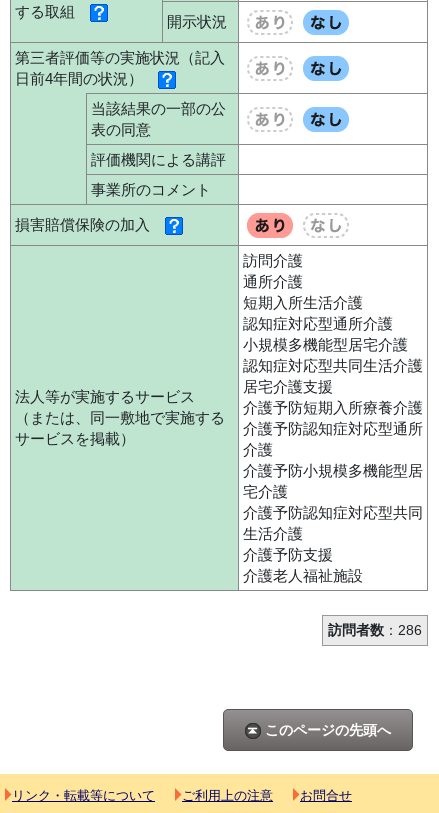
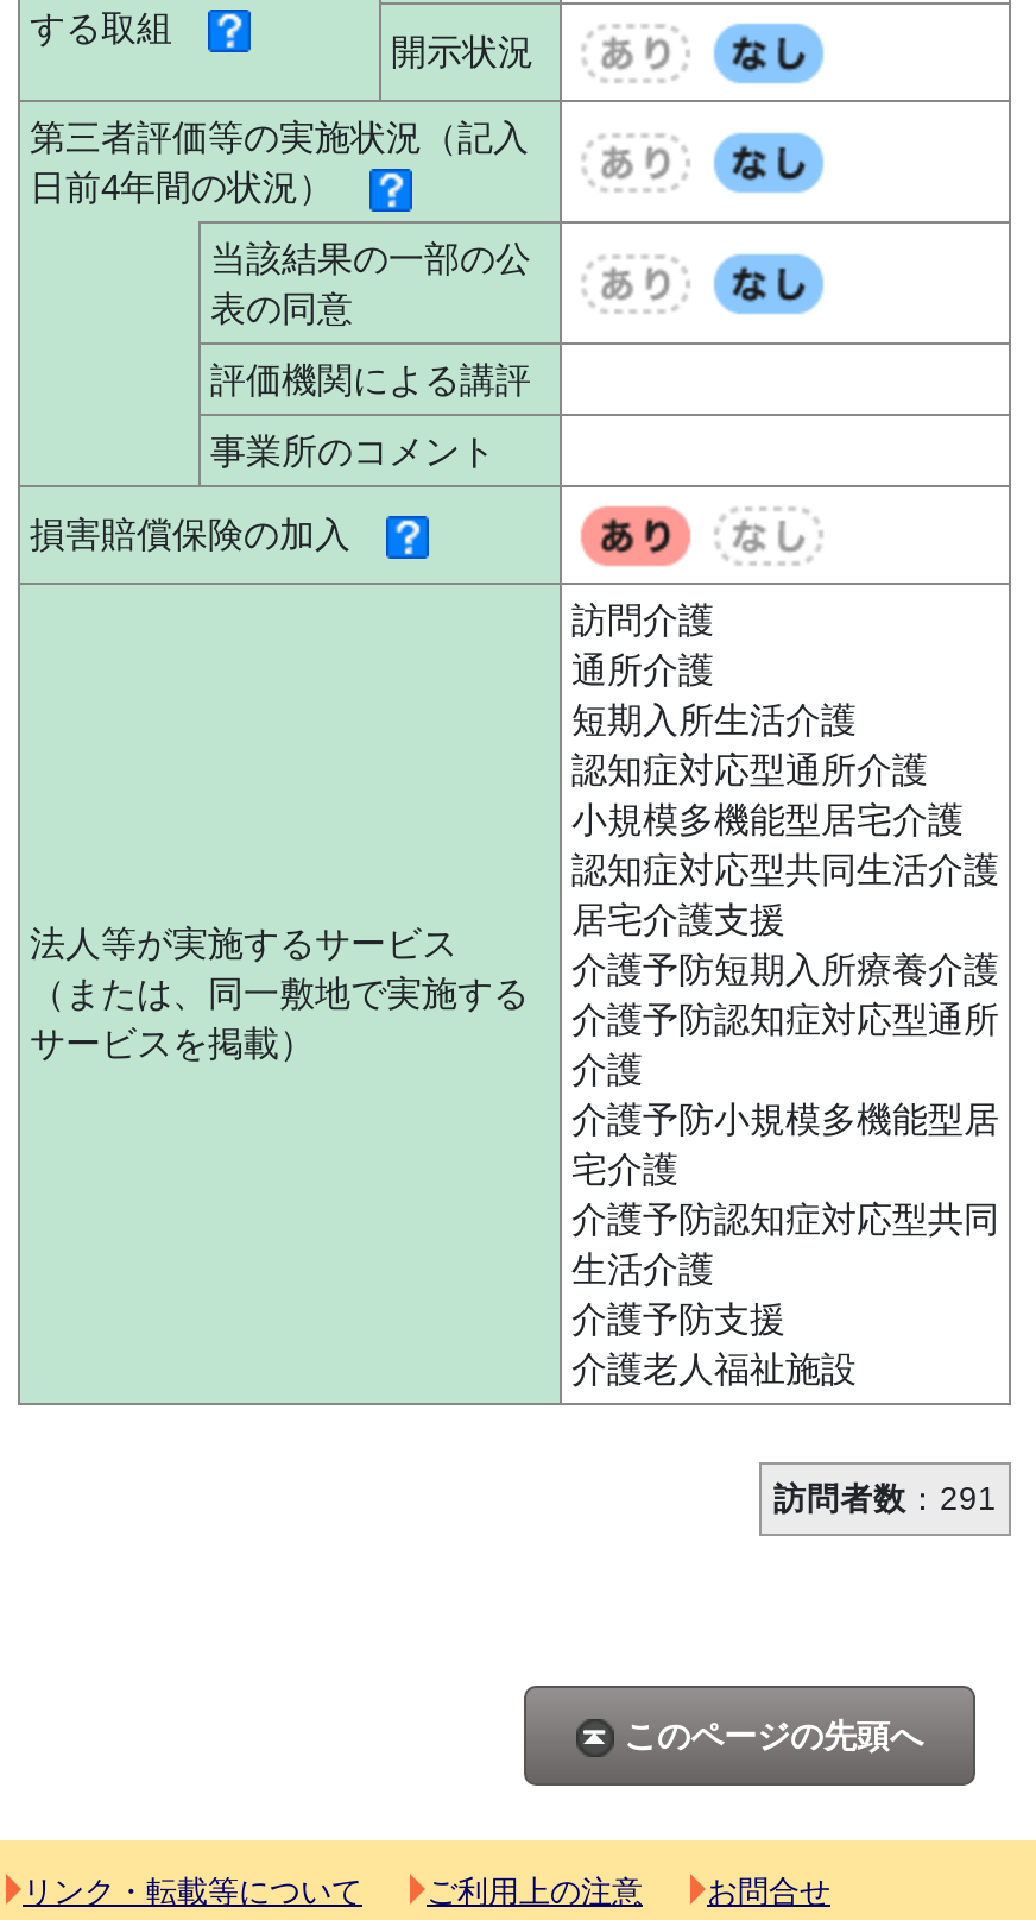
- 訪問者数：286
+ 訪問者数：291
